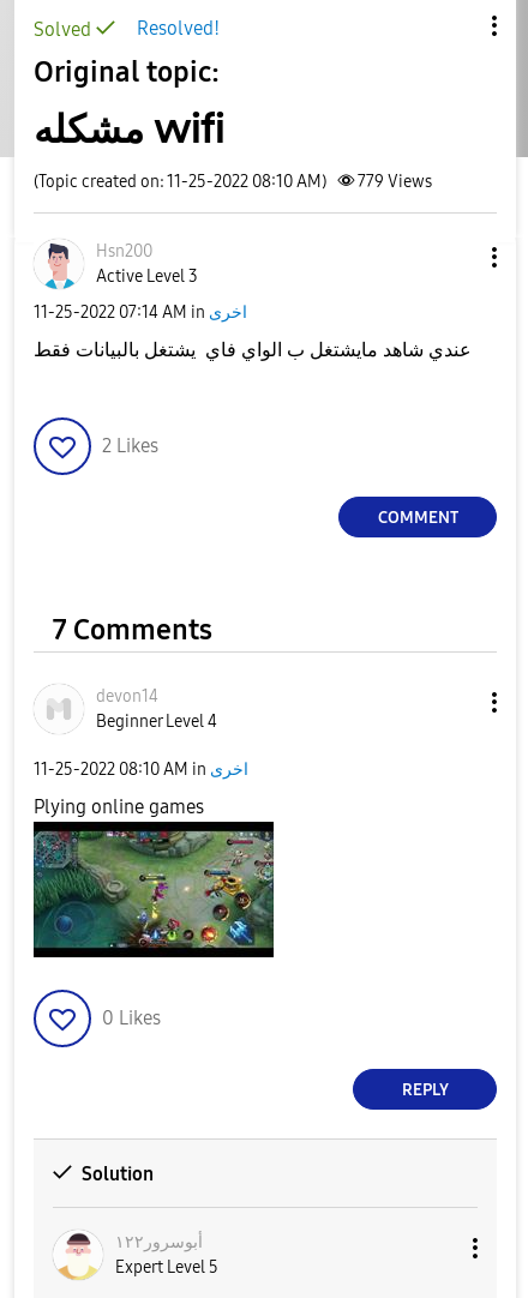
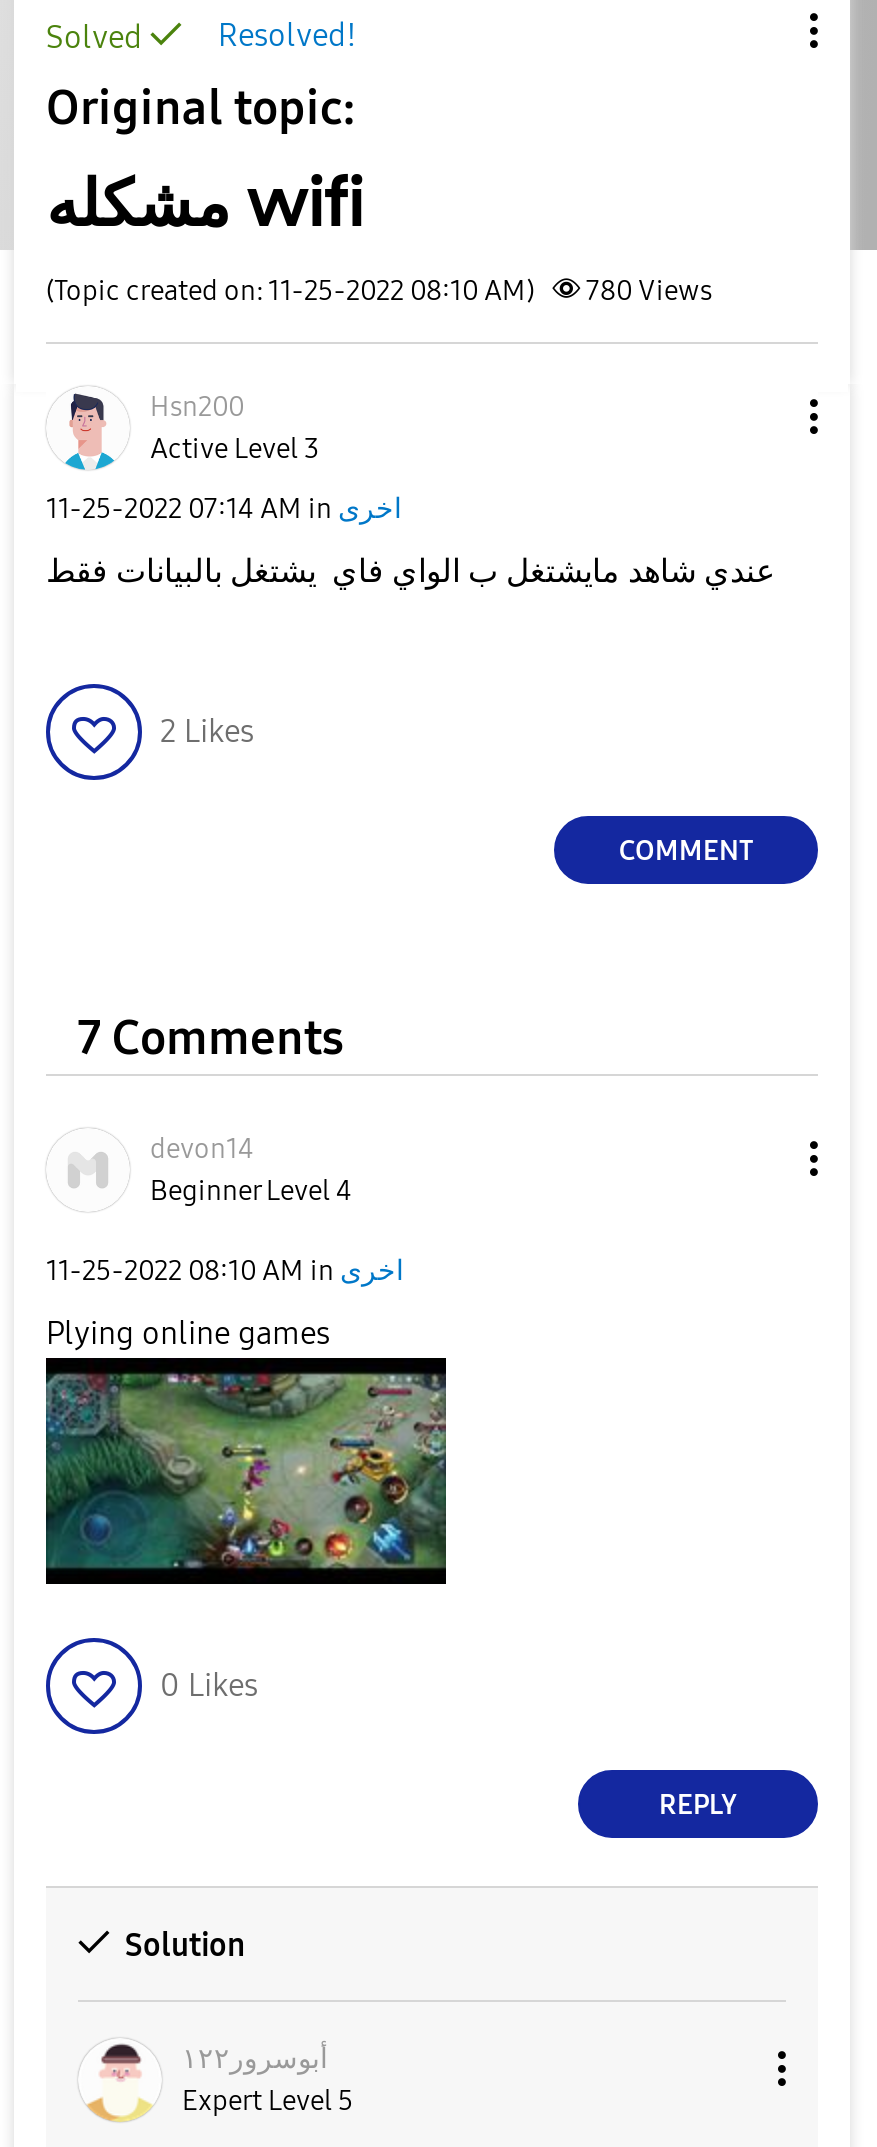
- (Topic created on: 11-25-2022 08:10 AM) 779 Views
+ (Topic created on: 11-25-2022 08:10 AM) 780 Views
